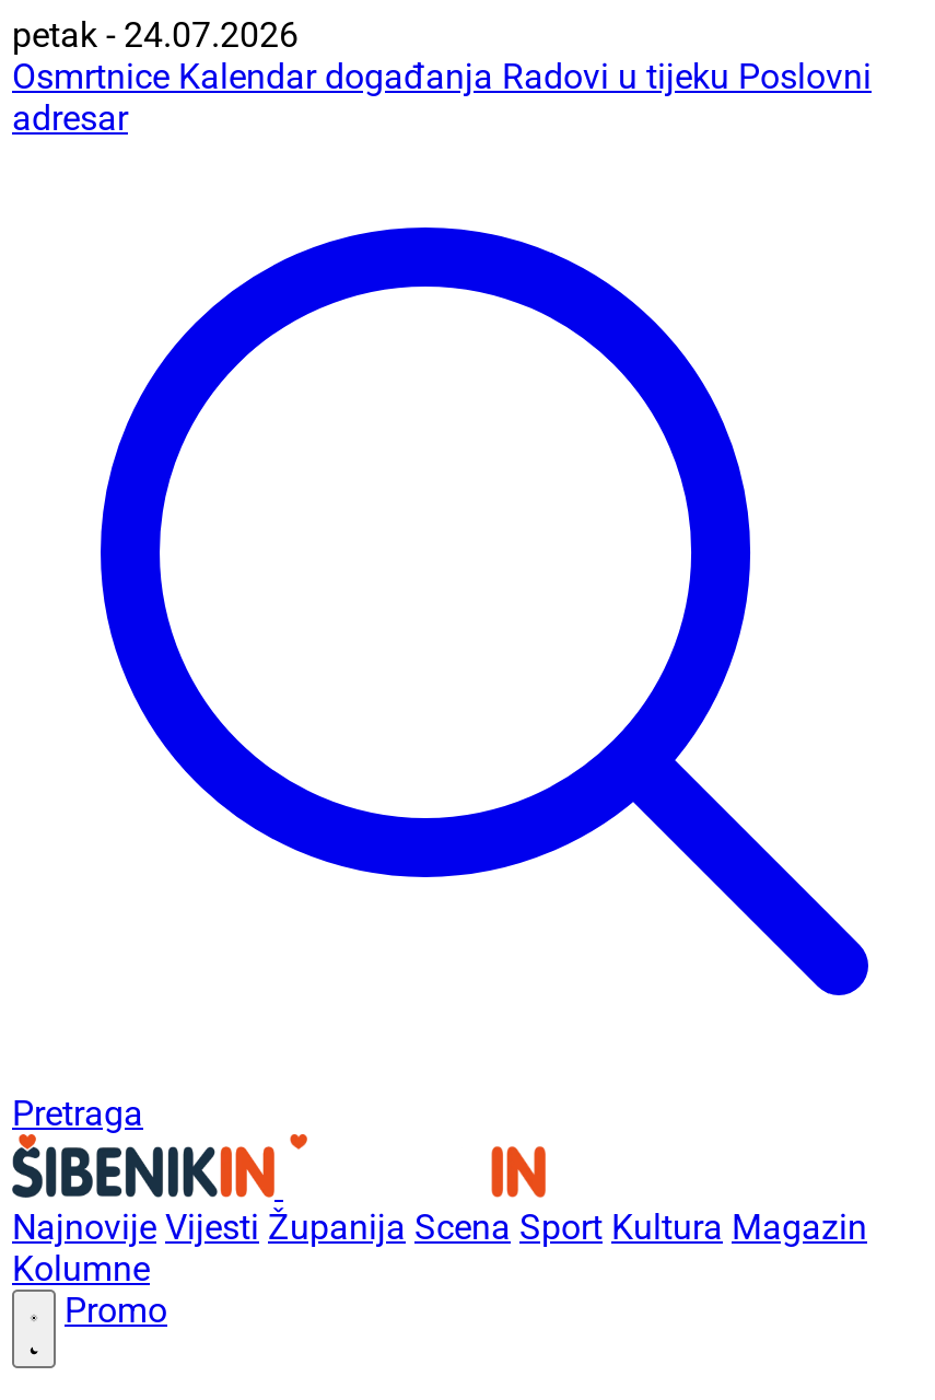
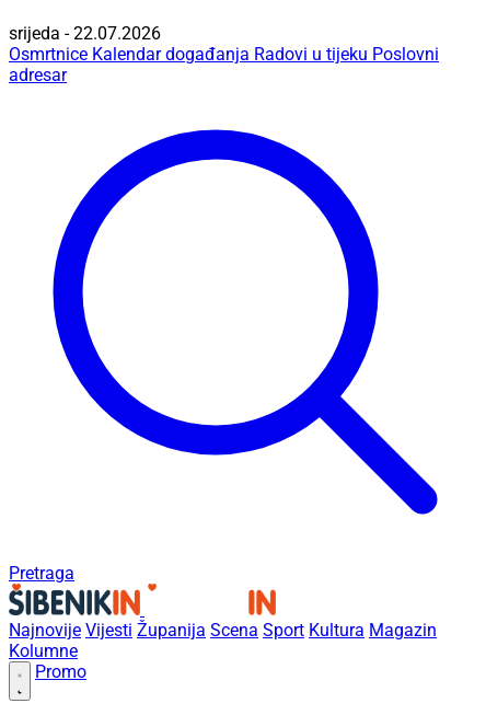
- petak - 24.07.2026
+ srijeda - 22.07.2026
